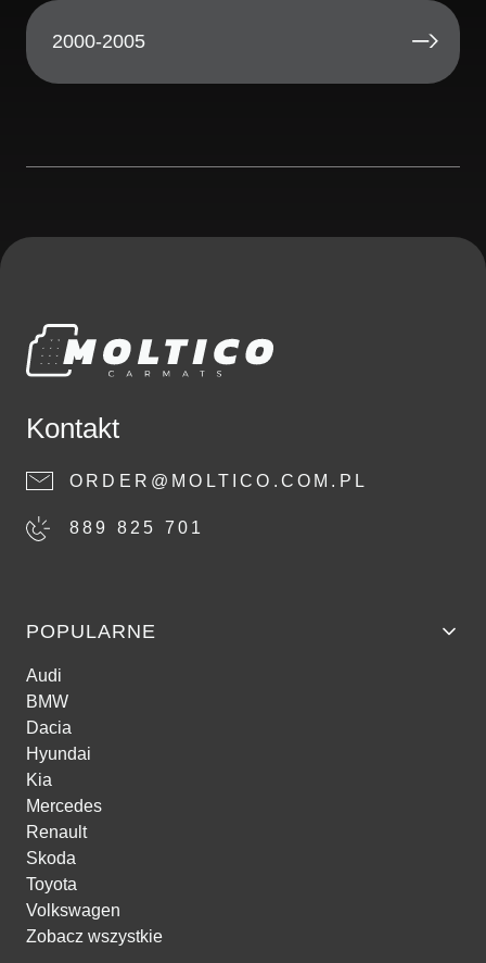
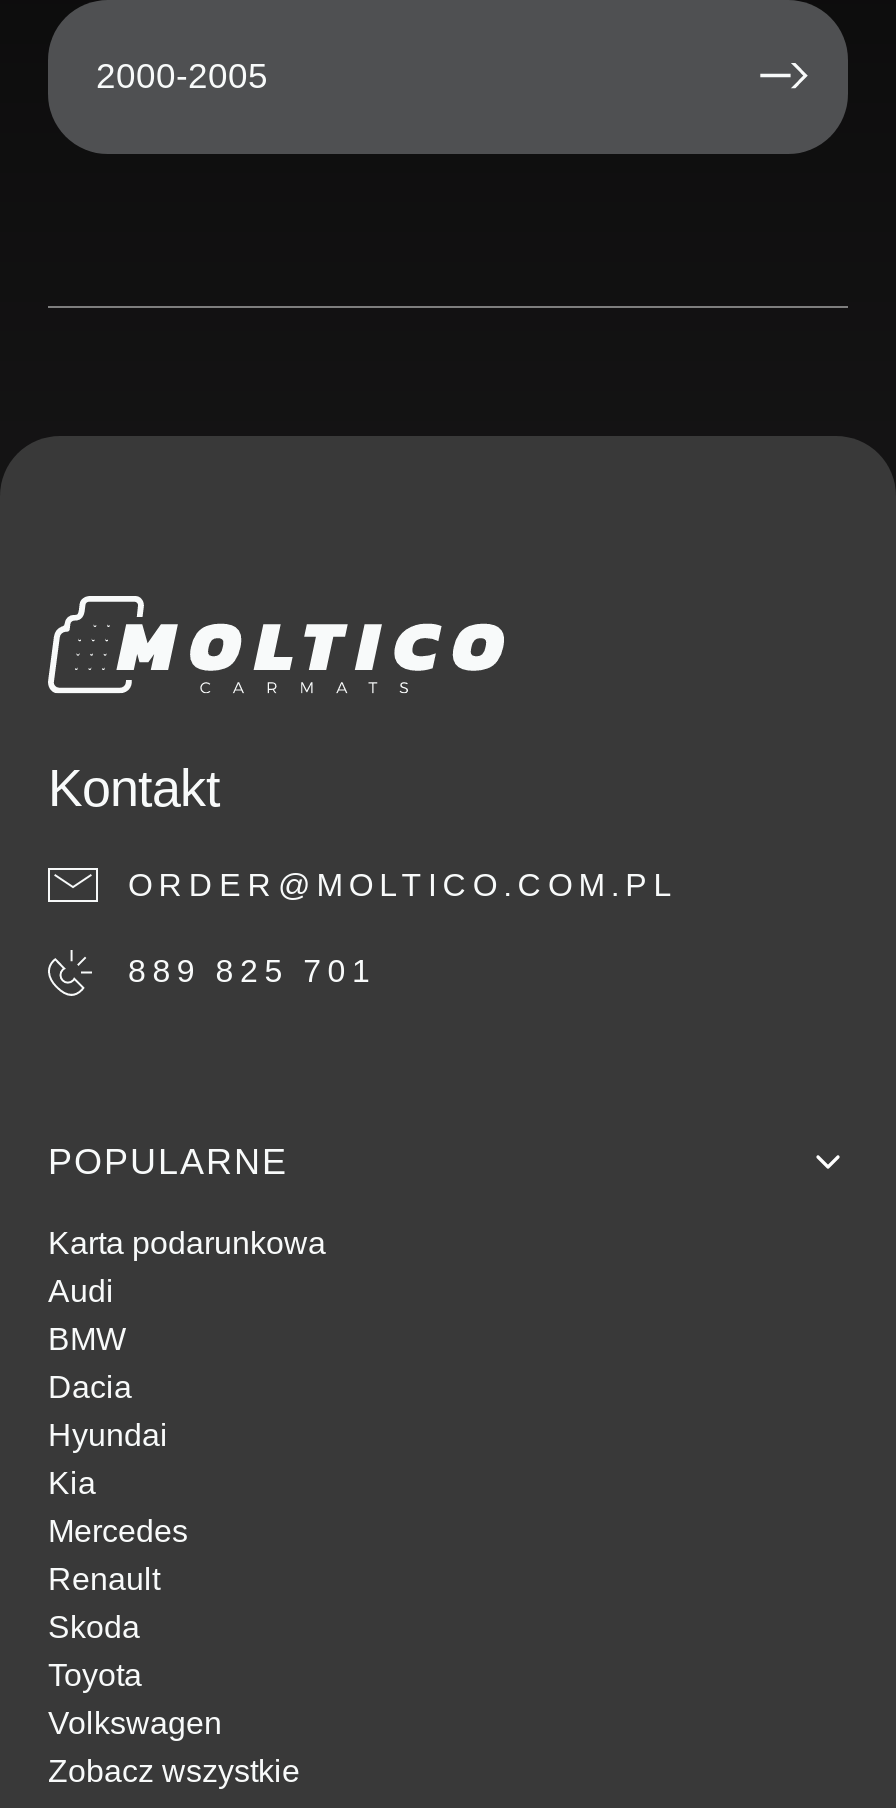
+ Karta podarunkowa
